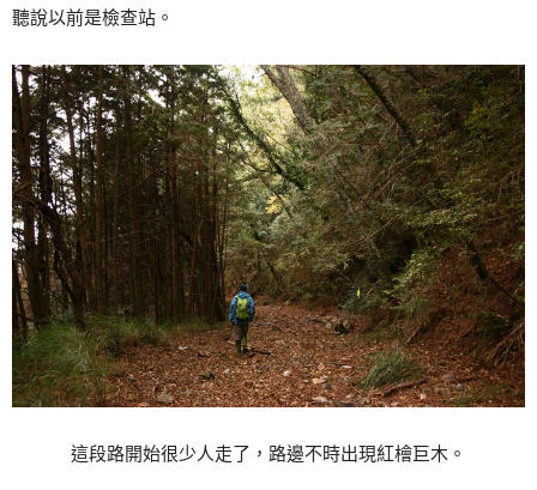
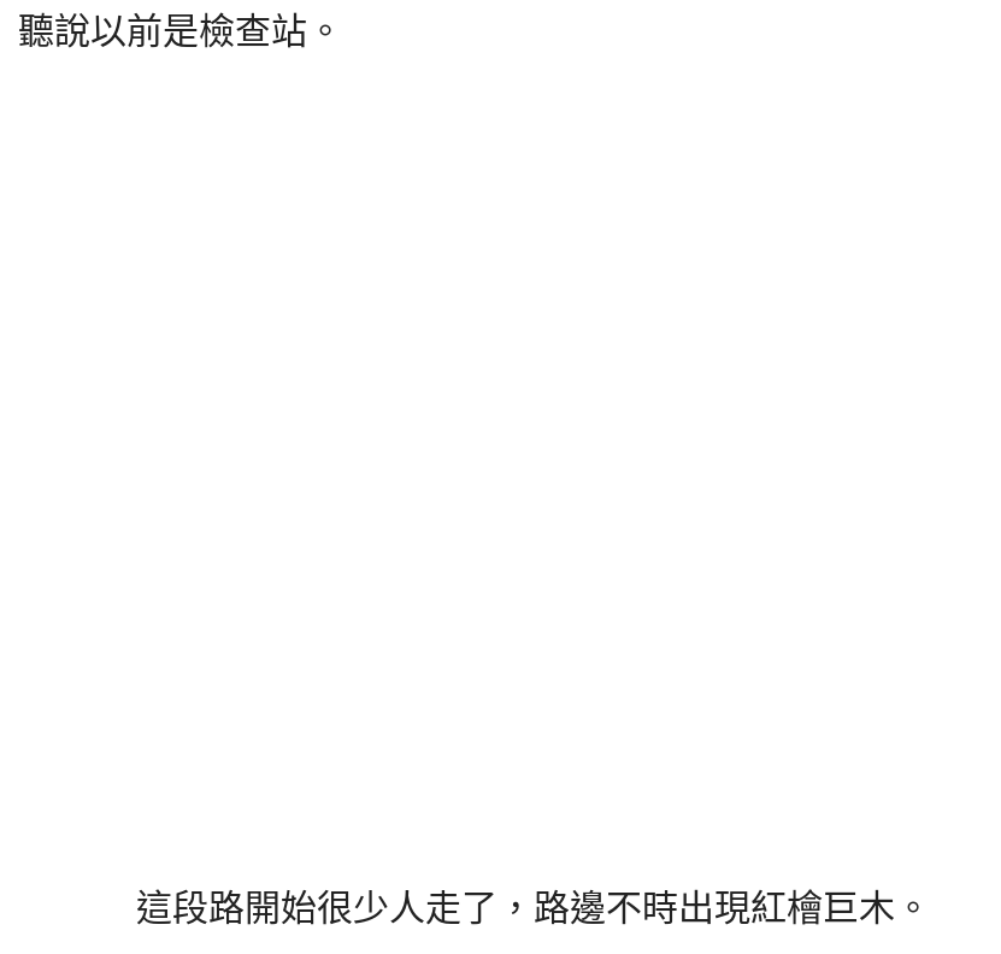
- [image]
